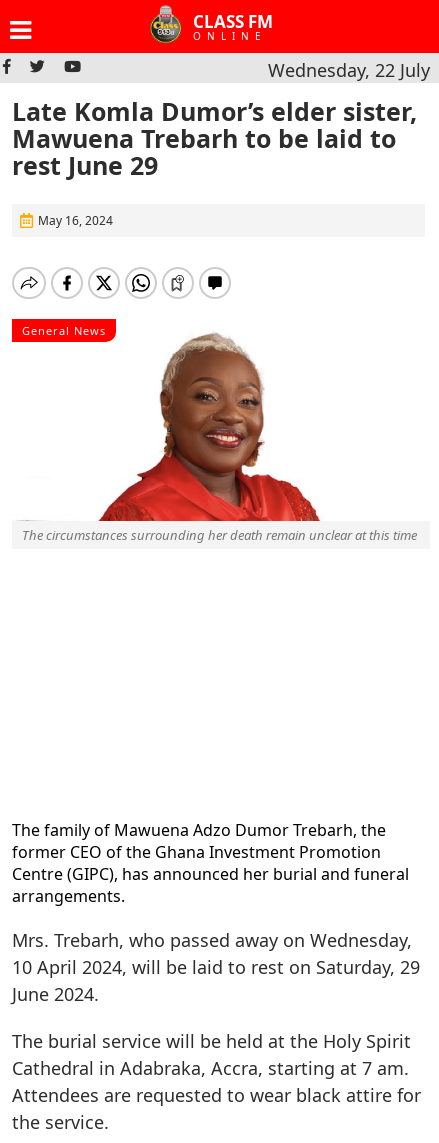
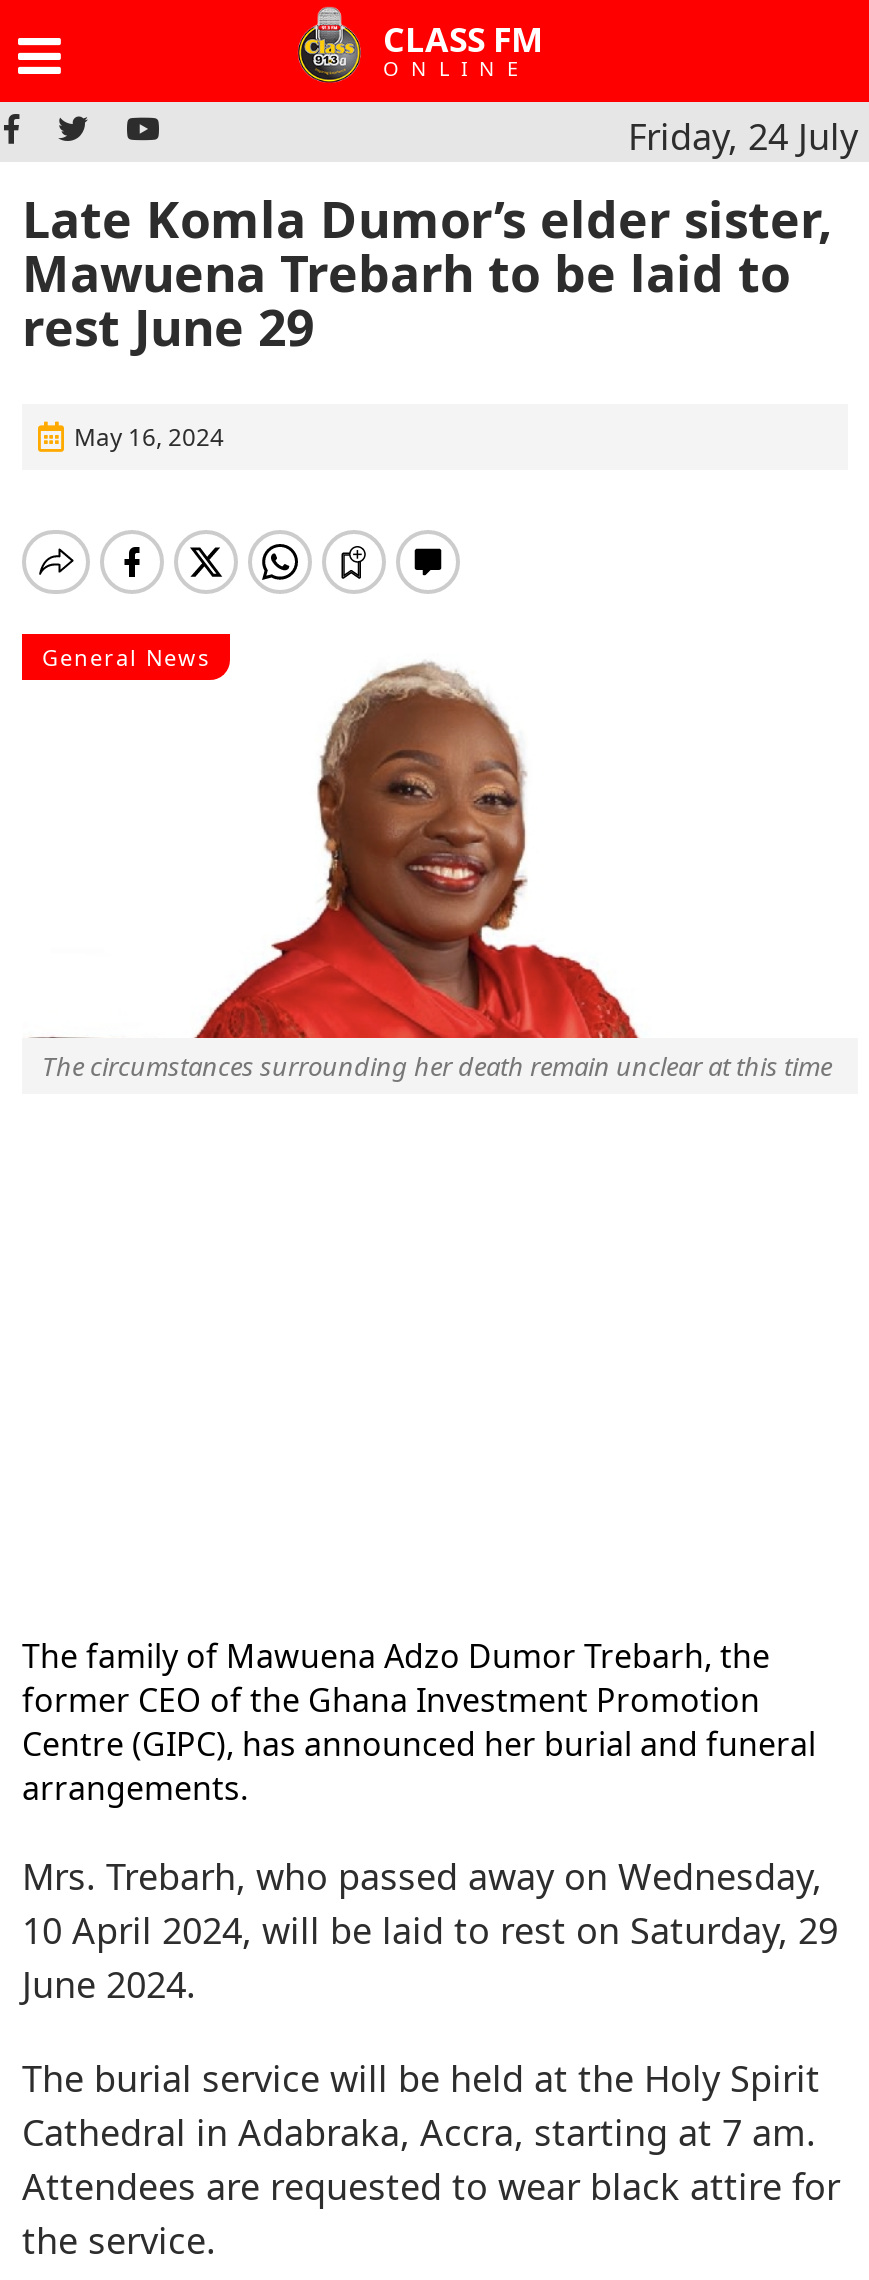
- Wednesday, 22 July
+ Friday, 24 July
